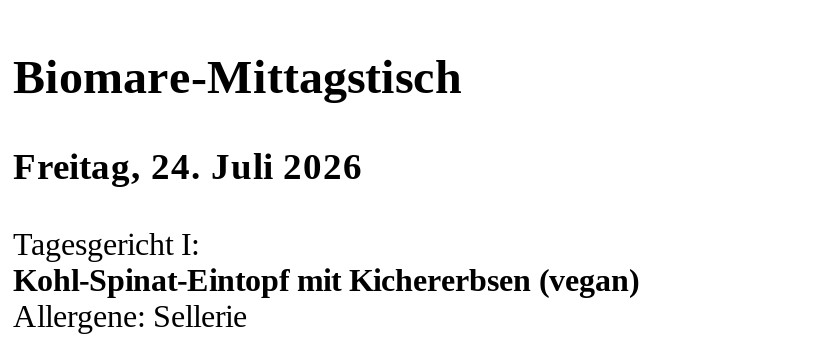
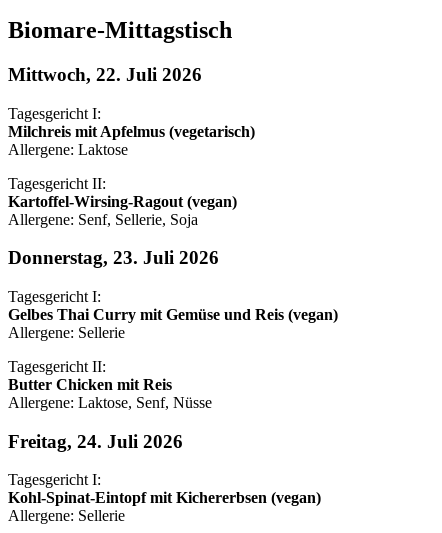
+ Mittwoch, 22. Juli 2026
+ Tagesgericht I:
+ Milchreis mit Apfelmus (vegetarisch)
+ Allergene: Laktose
+ Tagesgericht II:
+ Kartoffel-Wirsing-Ragout (vegan)
+ Allergene: Senf, Sellerie, Soja
+ Donnerstag, 23. Juli 2026
+ Tagesgericht I:
+ Gelbes Thai Curry mit Gemüse und Reis (vegan)
+ Allergene: Sellerie
+ Tagesgericht II:
+ Butter Chicken mit Reis
+ Allergene: Laktose, Senf, Nüsse
